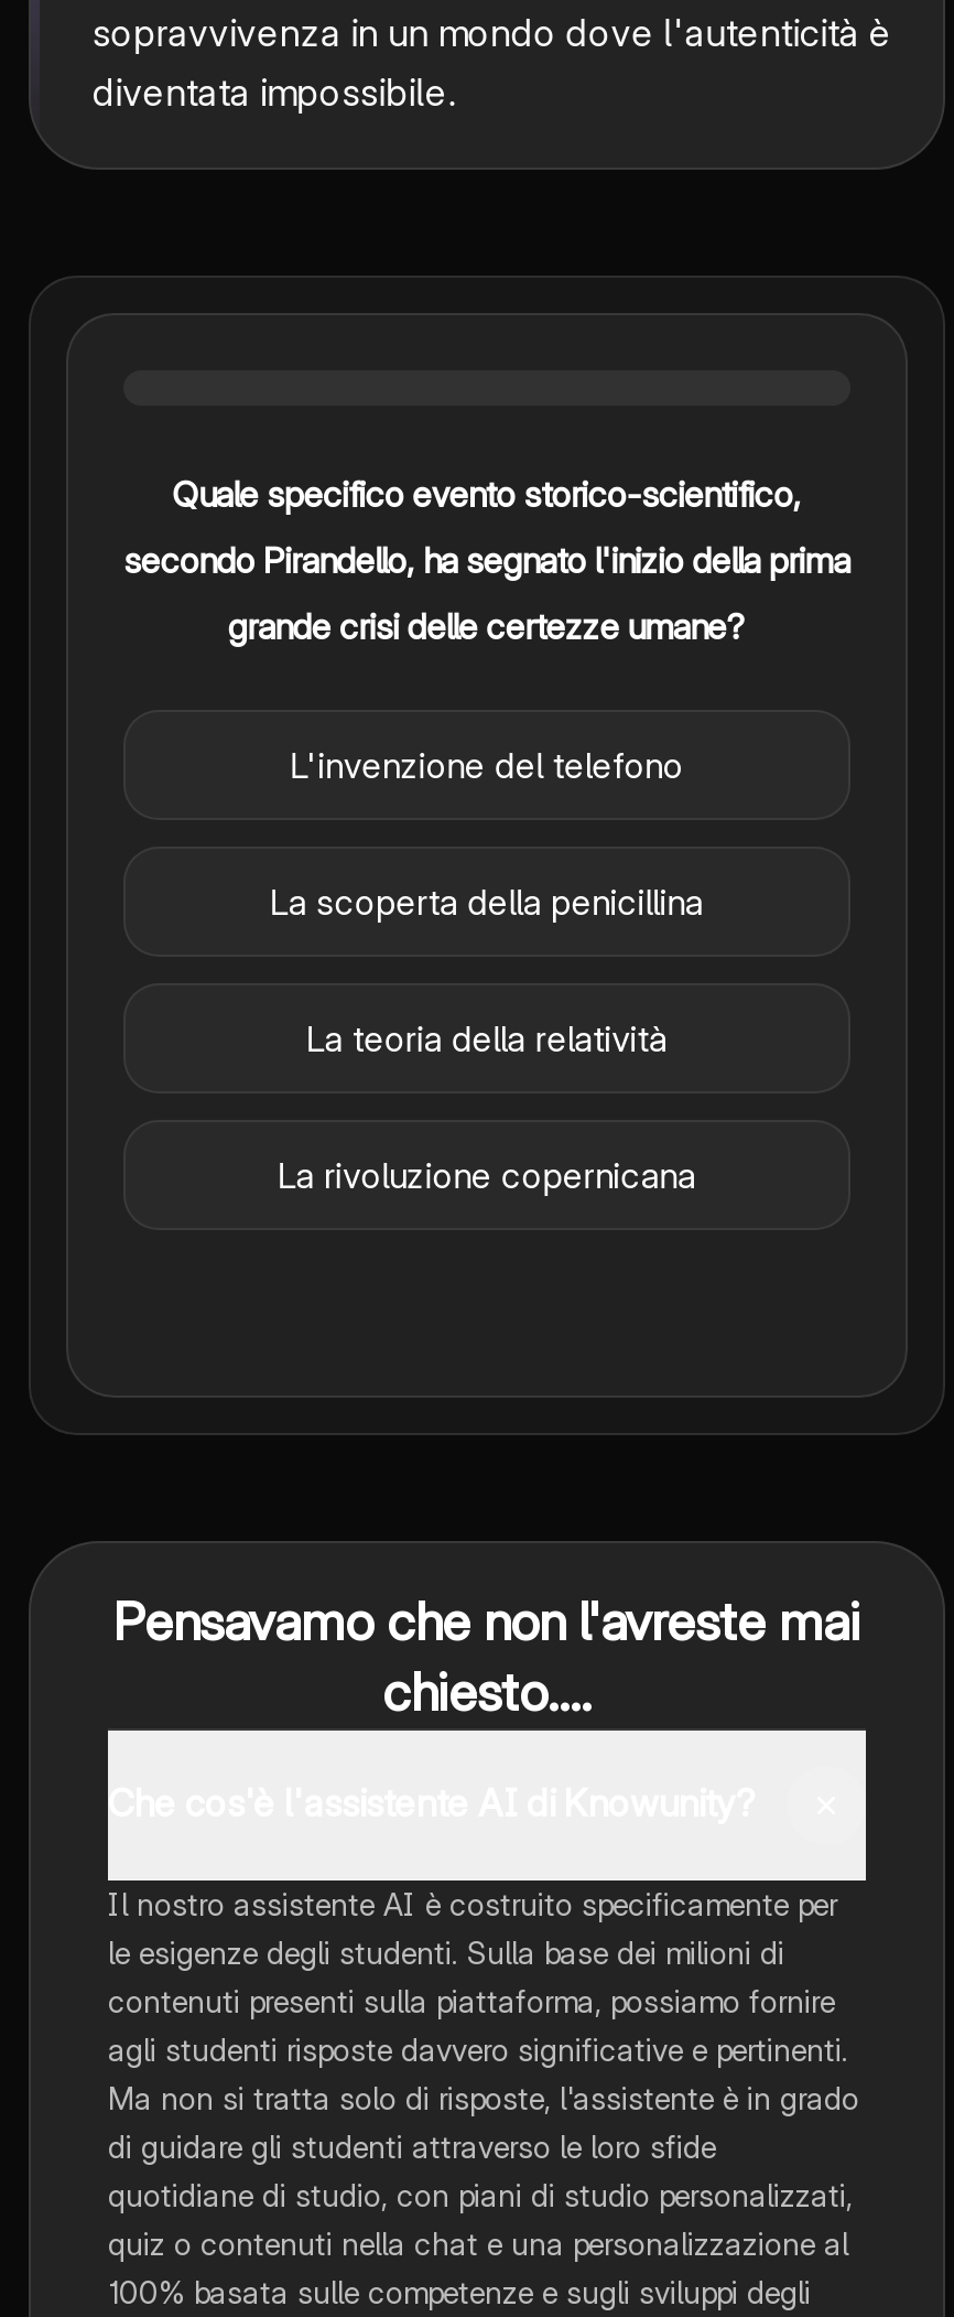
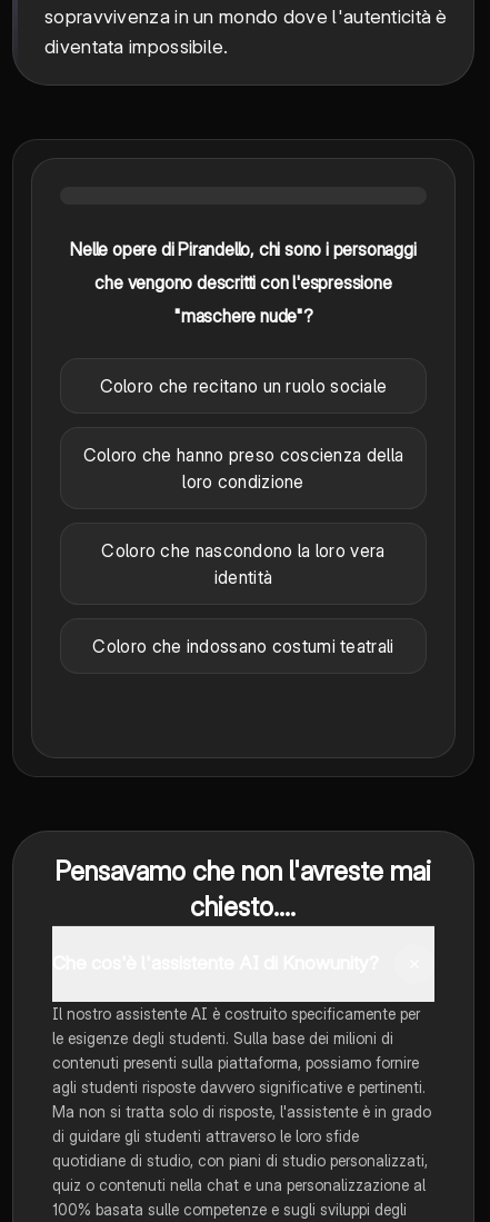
- Quale specifico evento storico-scientifico,
+ Nelle opere di Pirandello, chi sono i personaggi

- secondo Pirandello, ha segnato l'inizio della prima
+ che vengono descritti con l'espressione

- grande crisi delle certezze umane?
+ "maschere nude"?

- L'invenzione del telefono
+ Coloro che recitano un ruolo sociale

- La scoperta della penicillina
+ Coloro che hanno preso coscienza della
+ loro condizione

- La teoria della relatività
+ Coloro che nascondono la loro vera
+ identità

- La rivoluzione copernicana
+ Coloro che indossano costumi teatrali
